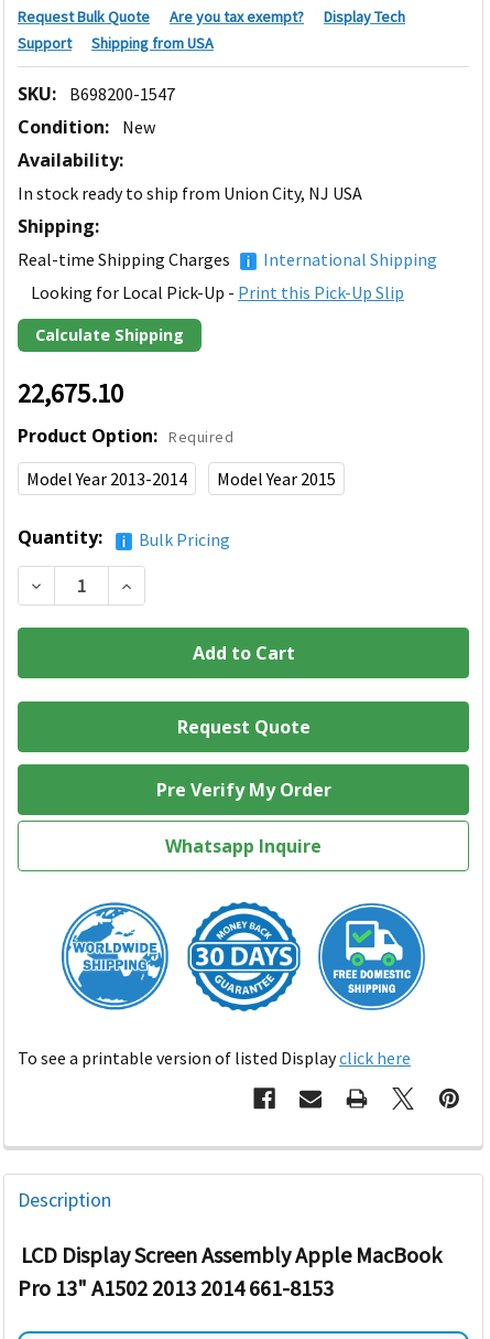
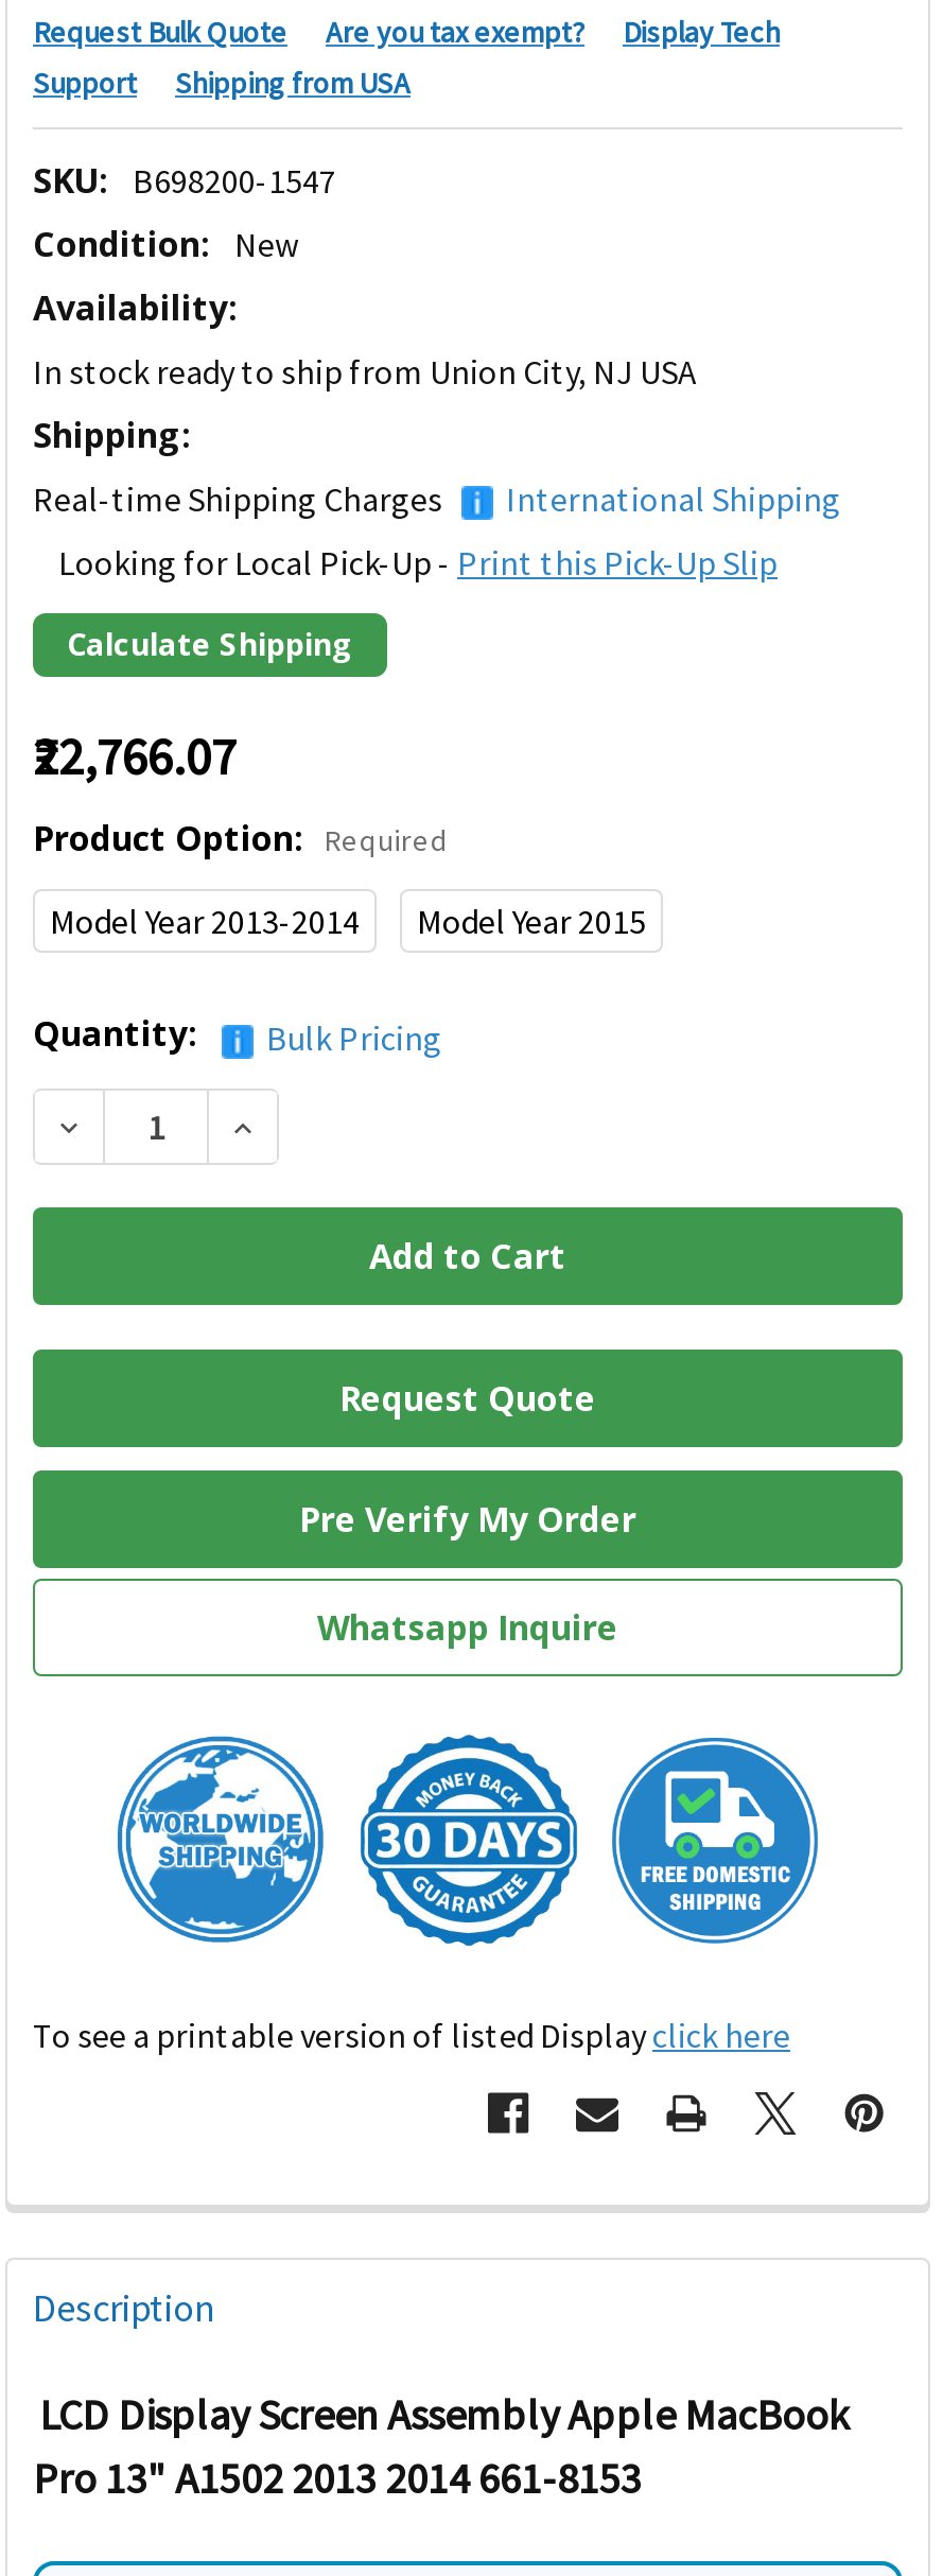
- ₹22,675.10
+ ₹22,766.07
